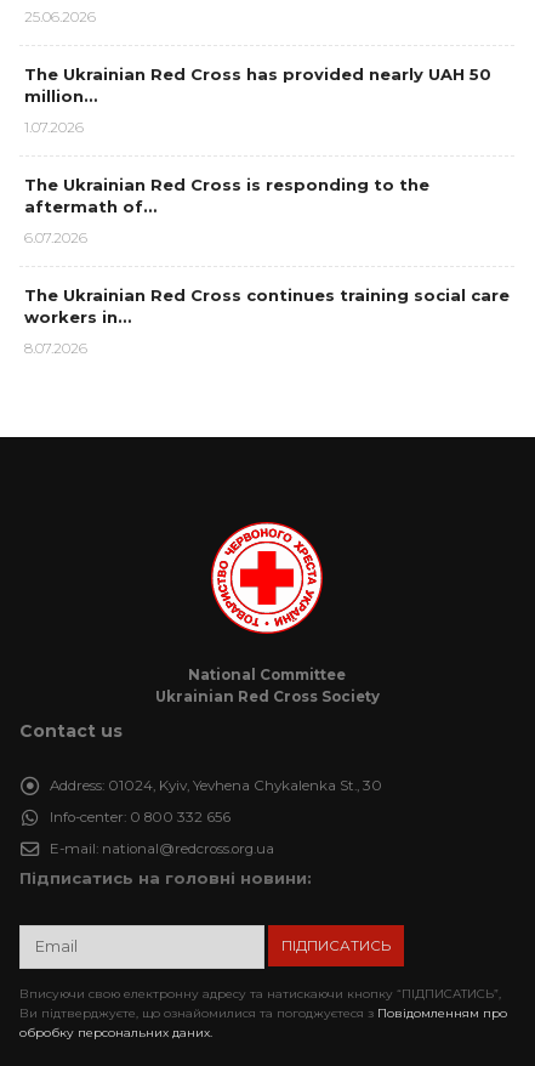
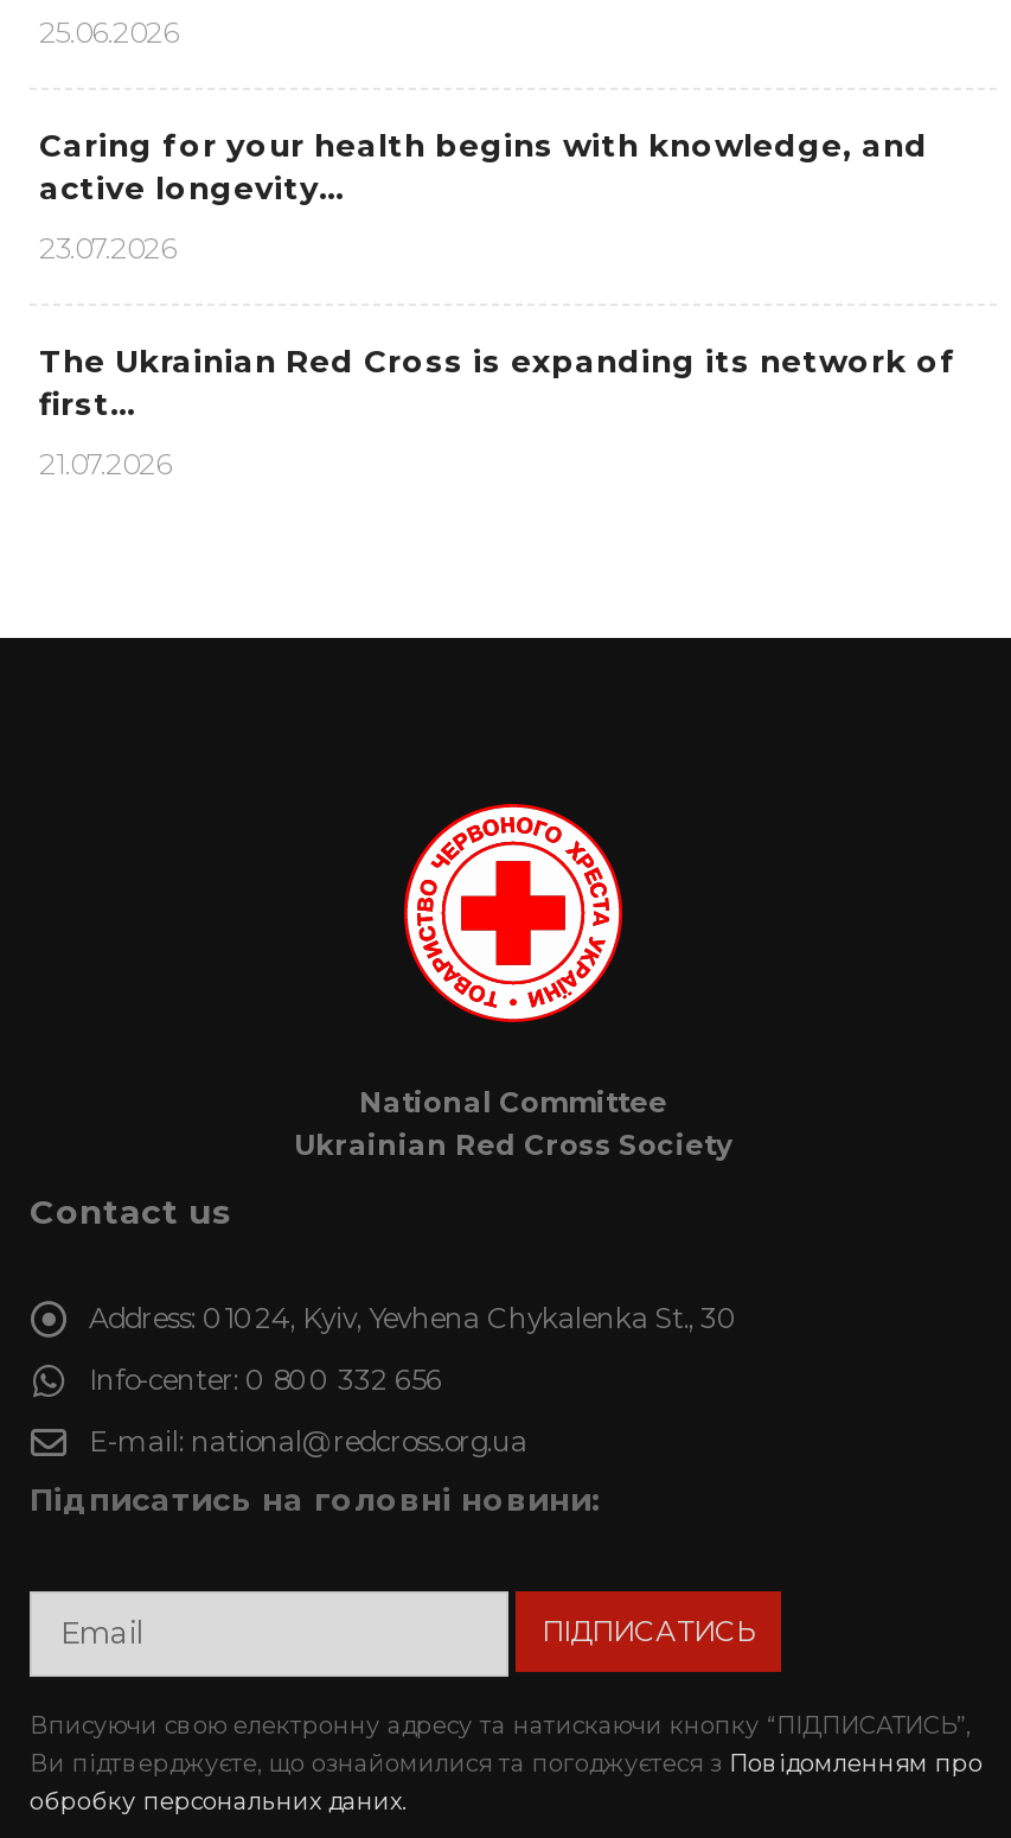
- The Ukrainian Red Cross has provided nearly UAH 50
- million…
- 1.07.2026
- The Ukrainian Red Cross is responding to the
- aftermath of…
- 6.07.2026
- The Ukrainian Red Cross continues training social care
- workers in…
- 8.07.2026
+ Caring for your health begins with knowledge, and
+ active longevity…
+ 23.07.2026
+ The Ukrainian Red Cross is expanding its network of
+ first…
+ 21.07.2026
